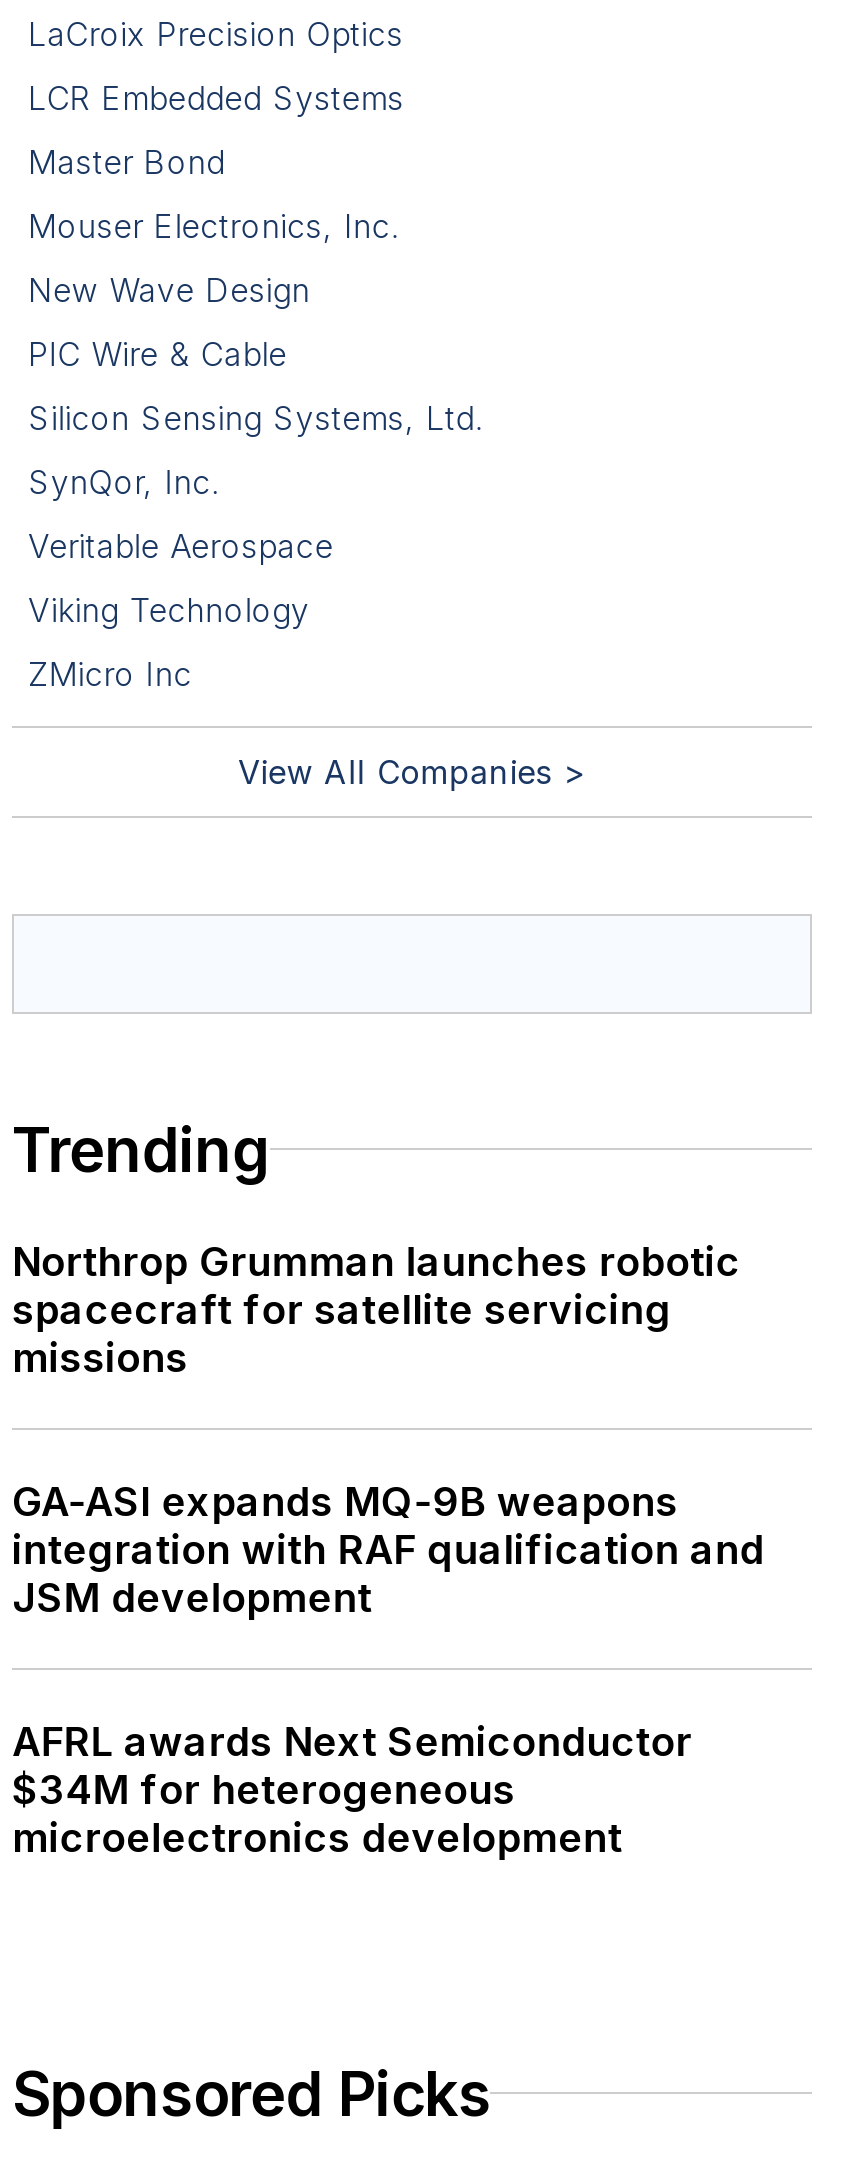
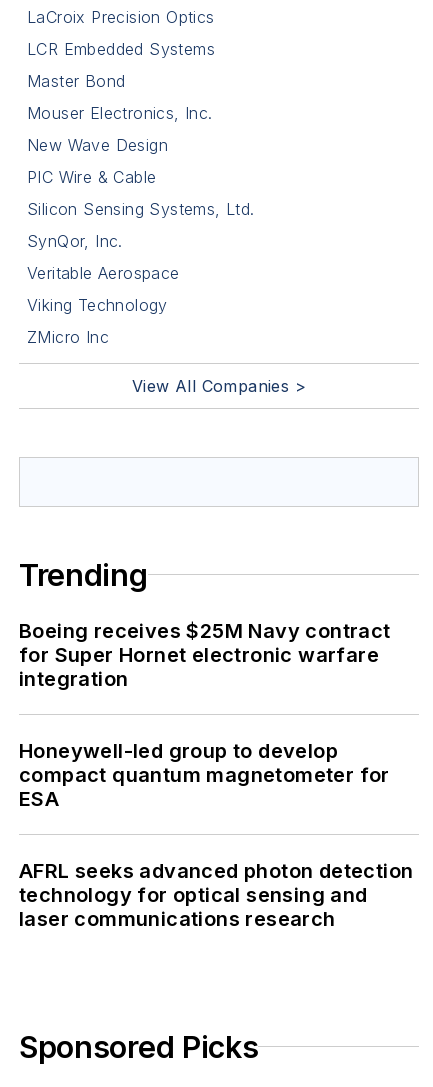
- Northrop Grumman launches robotic
- spacecraft for satellite servicing
- missions
+ Boeing receives $25M Navy contract
+ for Super Hornet electronic warfare
+ integration

- GA-ASI expands MQ-9B weapons
- integration with RAF qualification and
- JSM development
+ Honeywell-led group to develop
+ compact quantum magnetometer for
+ ESA

- AFRL awards Next Semiconductor
- $34M for heterogeneous
- microelectronics development
+ AFRL seeks advanced photon detection
+ technology for optical sensing and
+ laser communications research
